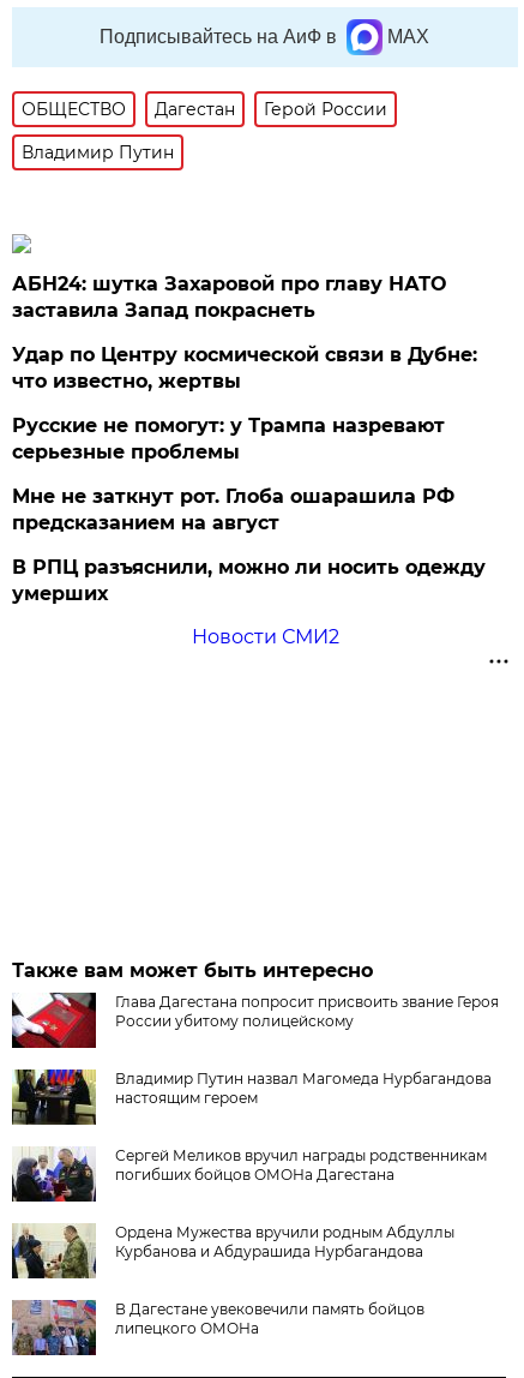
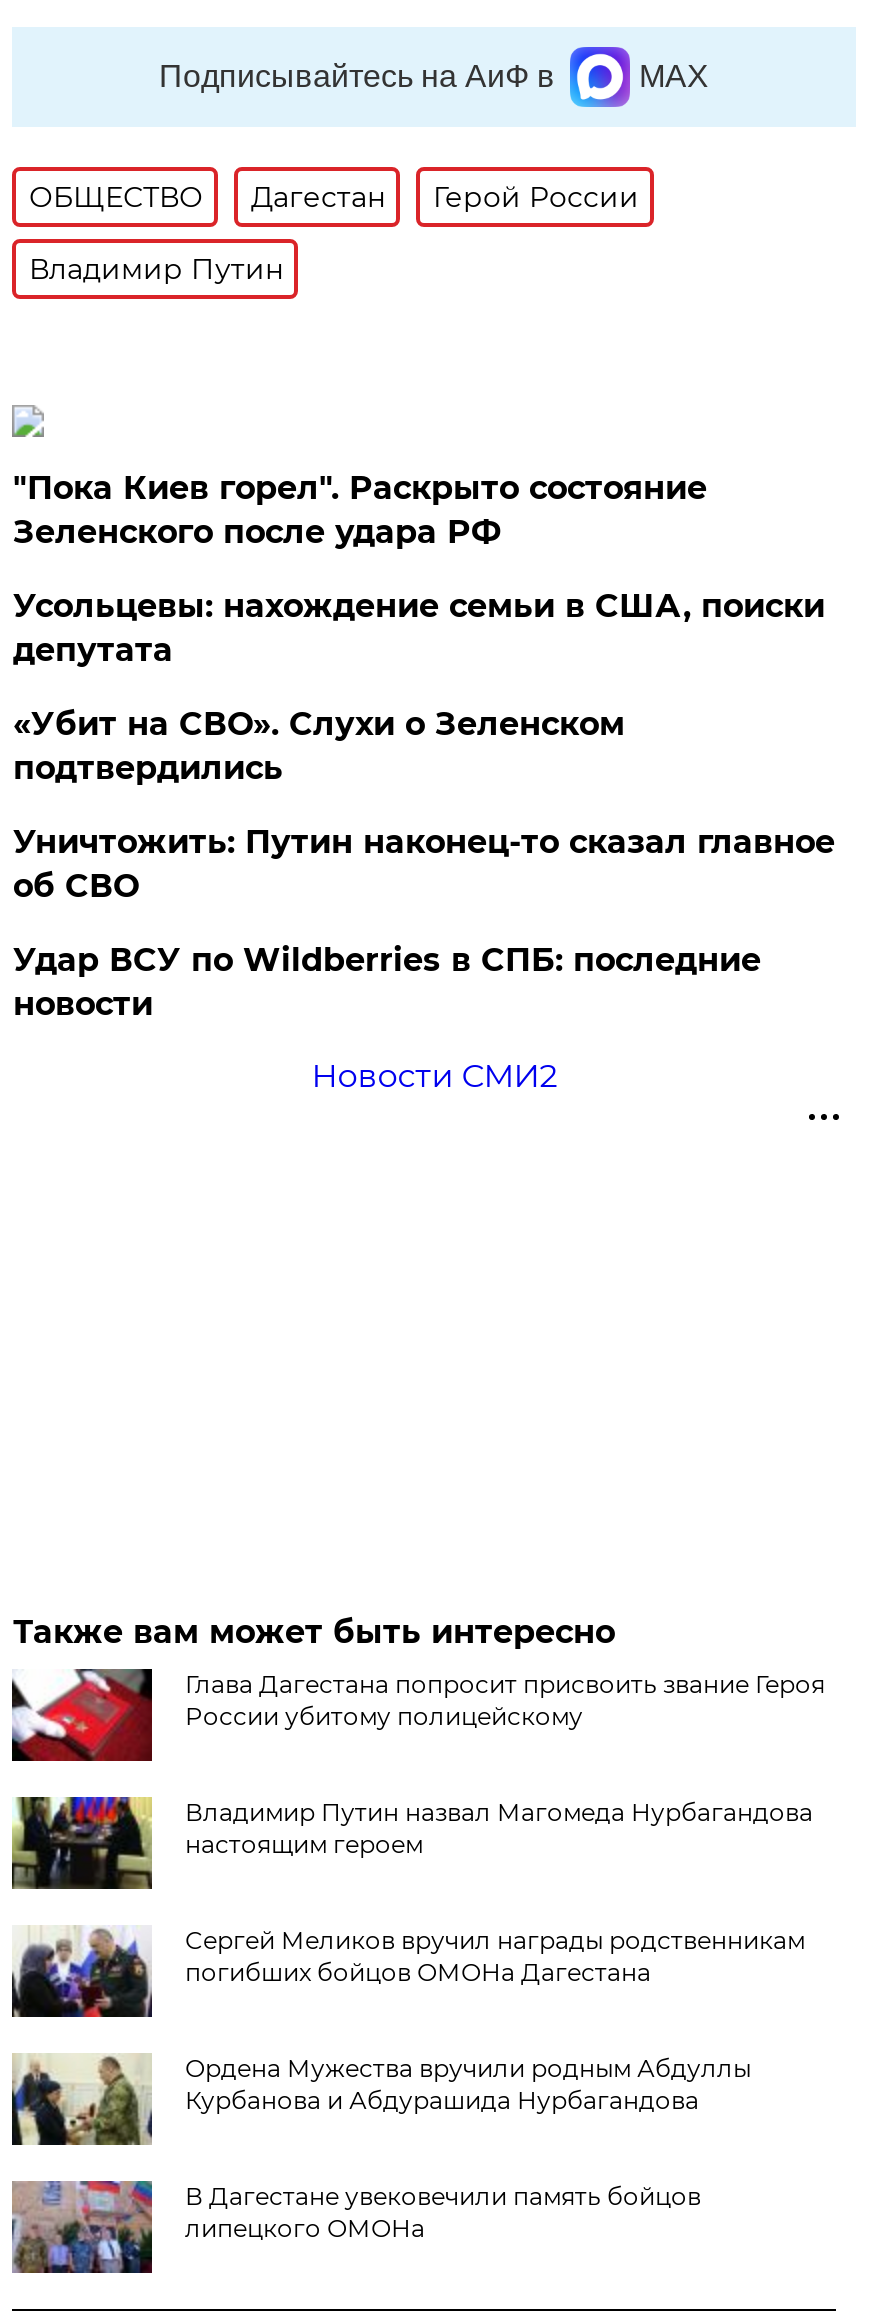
- АБН24: шутка Захаровой про главу НАТО
- заставила Запад покраснеть
+ "Пока Киев горел". Раскрыто состояние
+ Зеленского после удара РФ

- Удар по Центру космической связи в Дубне:
- что известно, жертвы
+ Усольцевы: нахождение семьи в США, поиски
+ депутата

- Русские не помогут: у Трампа назревают
- серьезные проблемы
+ «Убит на СВО». Слухи о Зеленском
+ подтвердились

- Мне не заткнут рот. Глоба ошарашила РФ
- предсказанием на август
+ Уничтожить: Путин наконец-то сказал главное
+ об СВО

- В РПЦ разъяснили, можно ли носить одежду
- умерших
+ Удар ВСУ по Wildberries в СПБ: последние
+ новости
